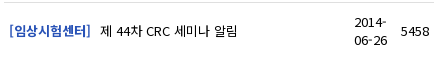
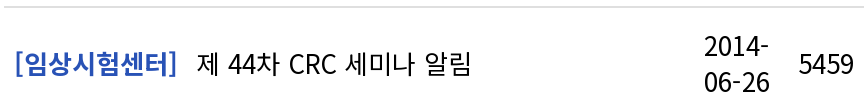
- 2014- 06-26 5458
+ 2014- 06-26 5459
